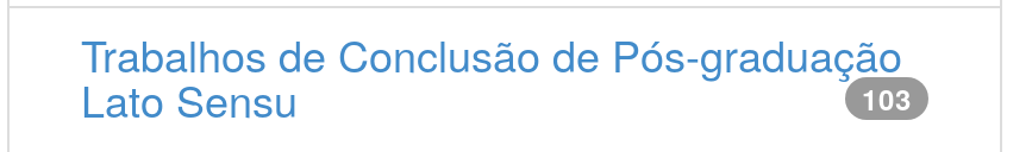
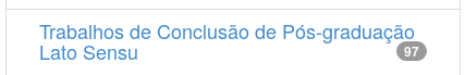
- 103
+ 97
